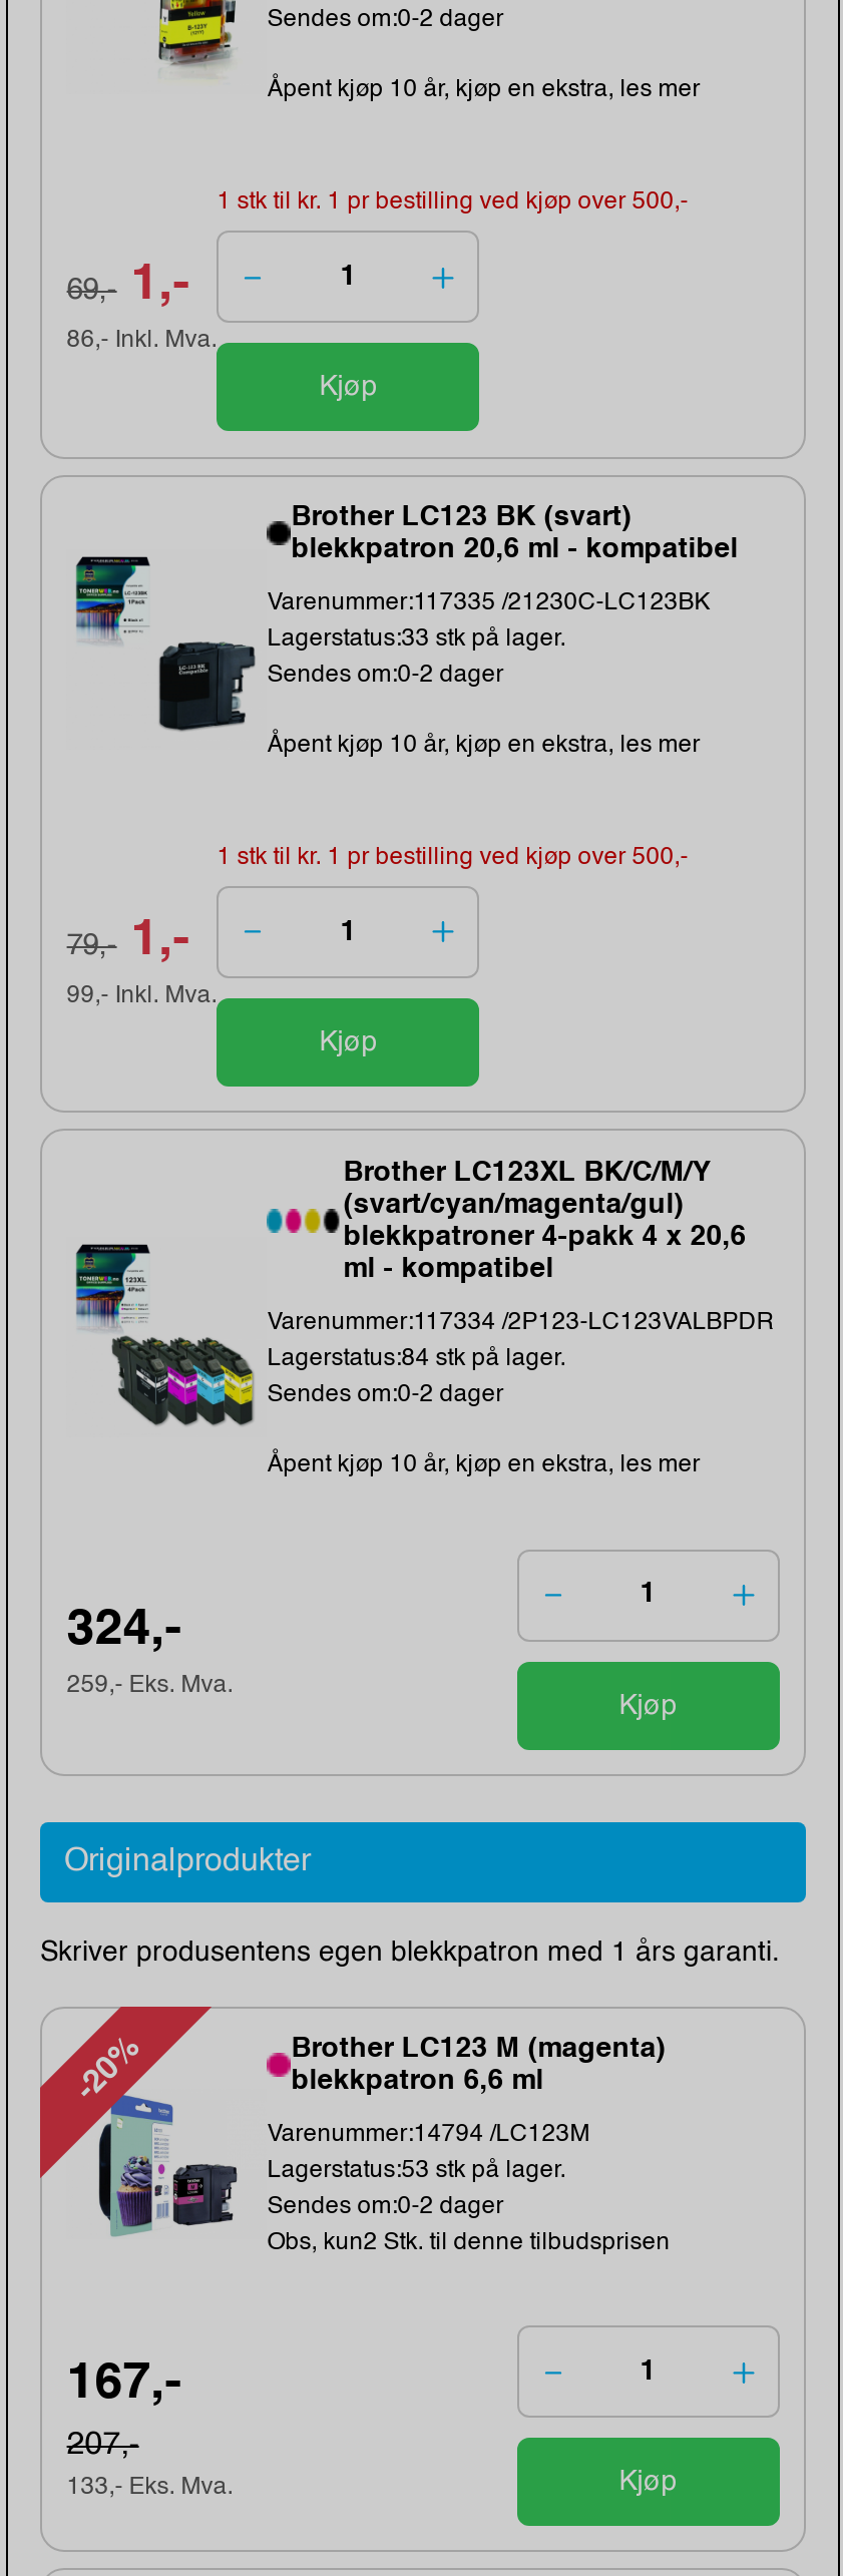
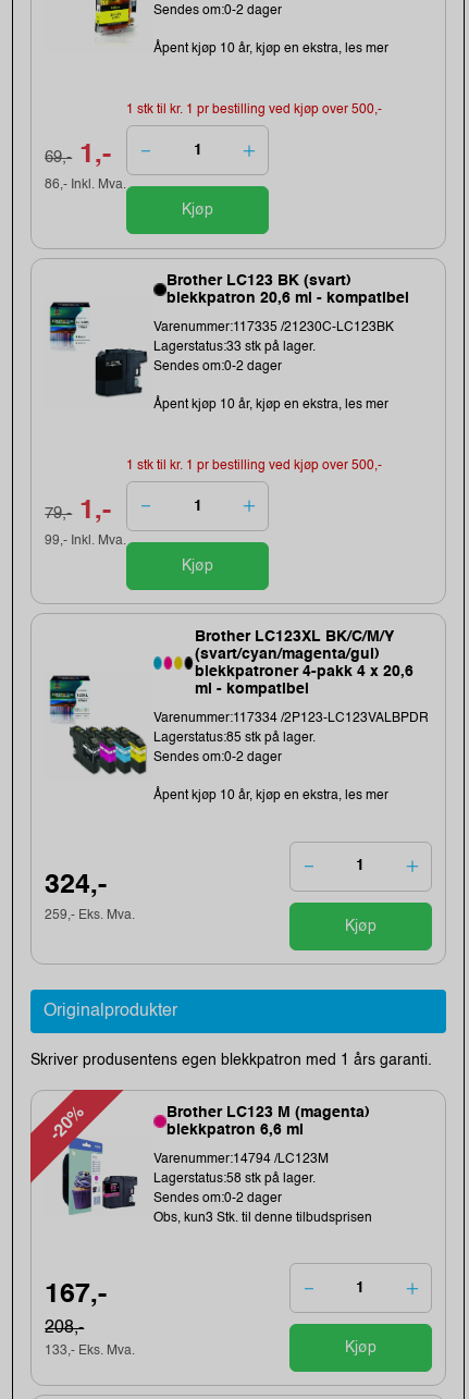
- Lagerstatus:84 stk på lager.
+ Lagerstatus:85 stk på lager.

- Lagerstatus:53 stk på lager.
+ Lagerstatus:58 stk på lager.

- Obs, kun2 Stk. til denne tilbudsprisen
+ Obs, kun3 Stk. til denne tilbudsprisen

- 207,-
+ 208,-
